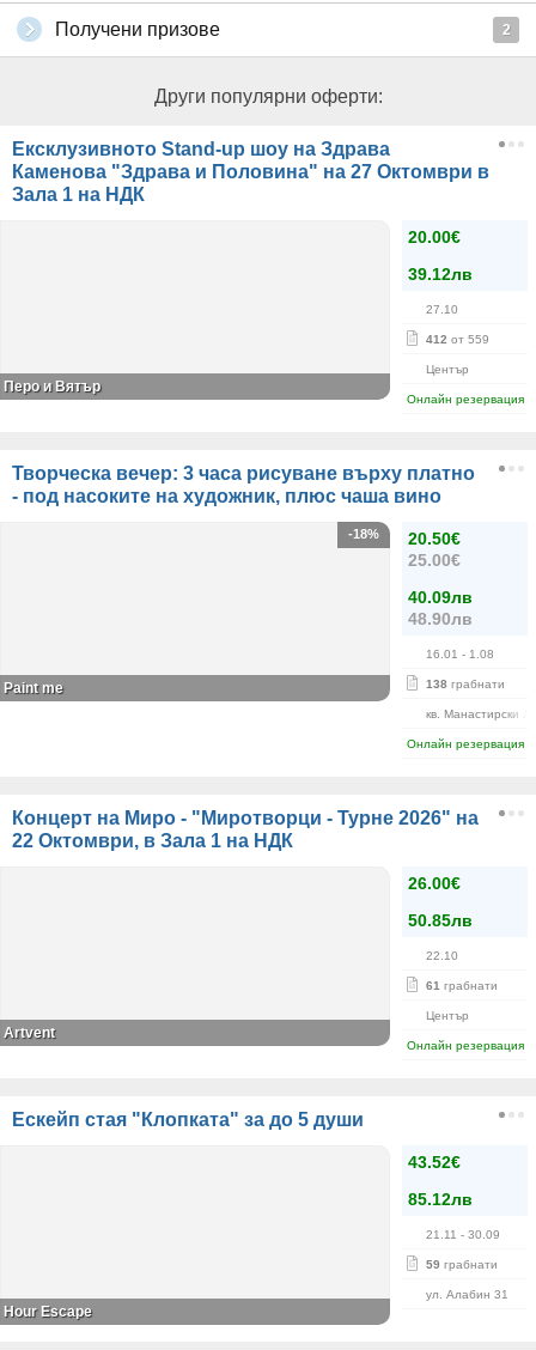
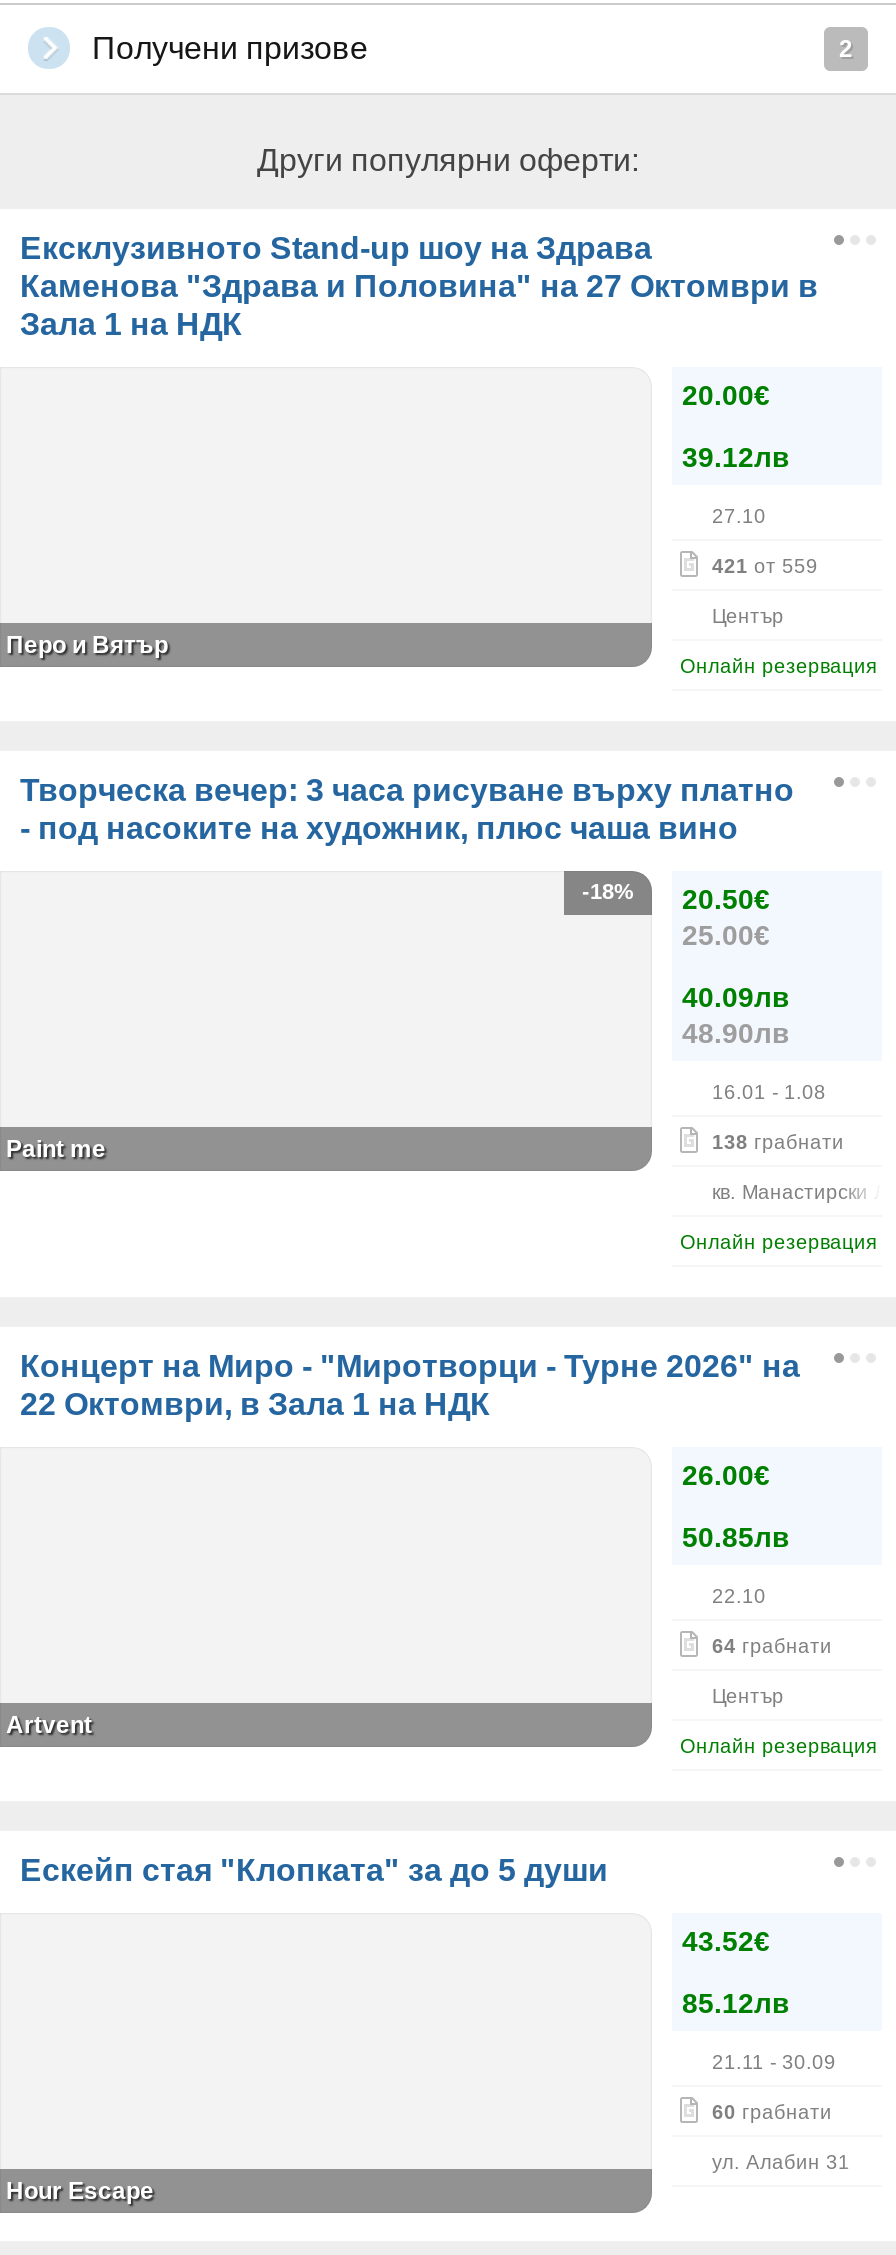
- 412 от 559
+ 421 от 559

- 61 грабнати
+ 64 грабнати

- 59 грабнати
+ 60 грабнати
